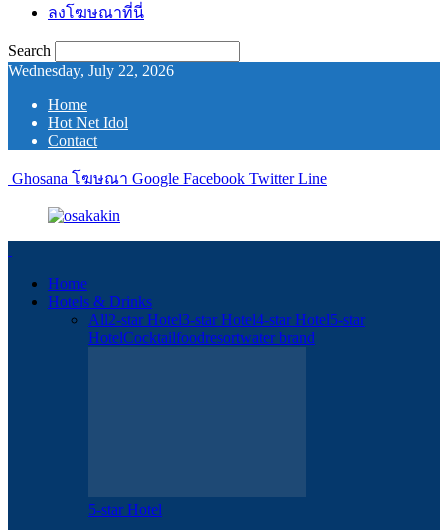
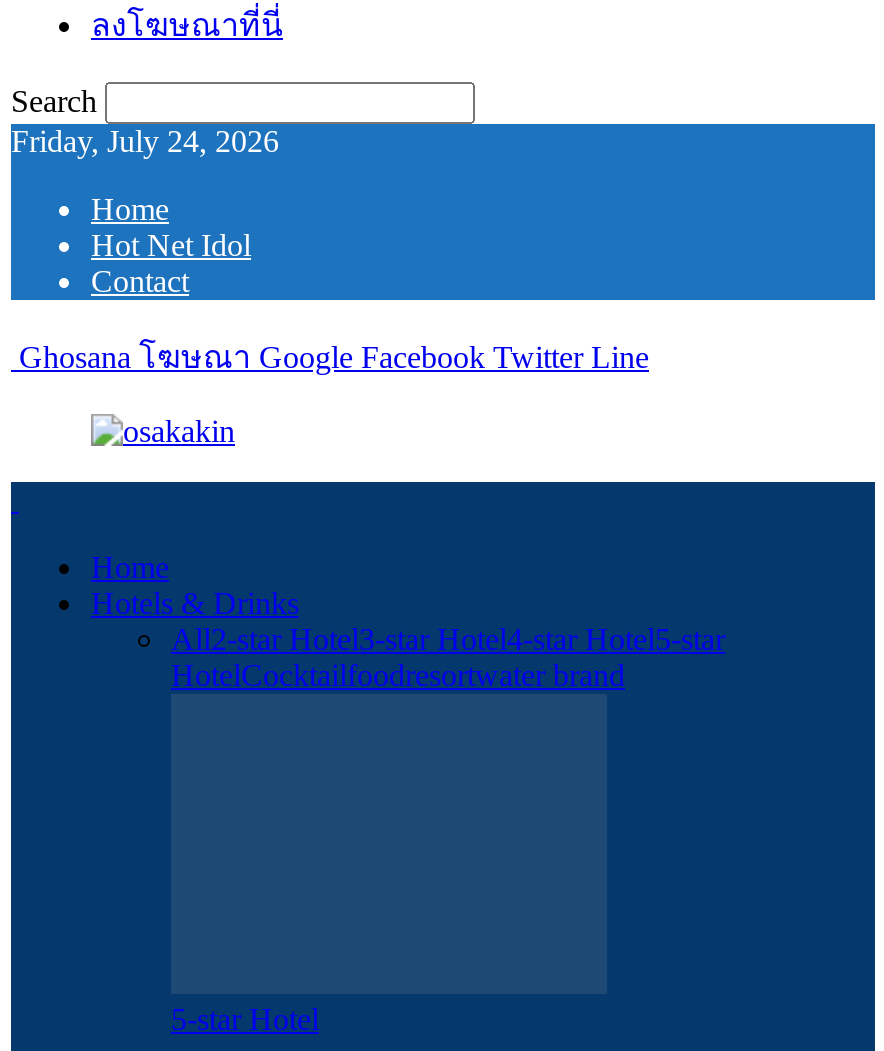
- Wednesday, July 22, 2026
+ Friday, July 24, 2026
